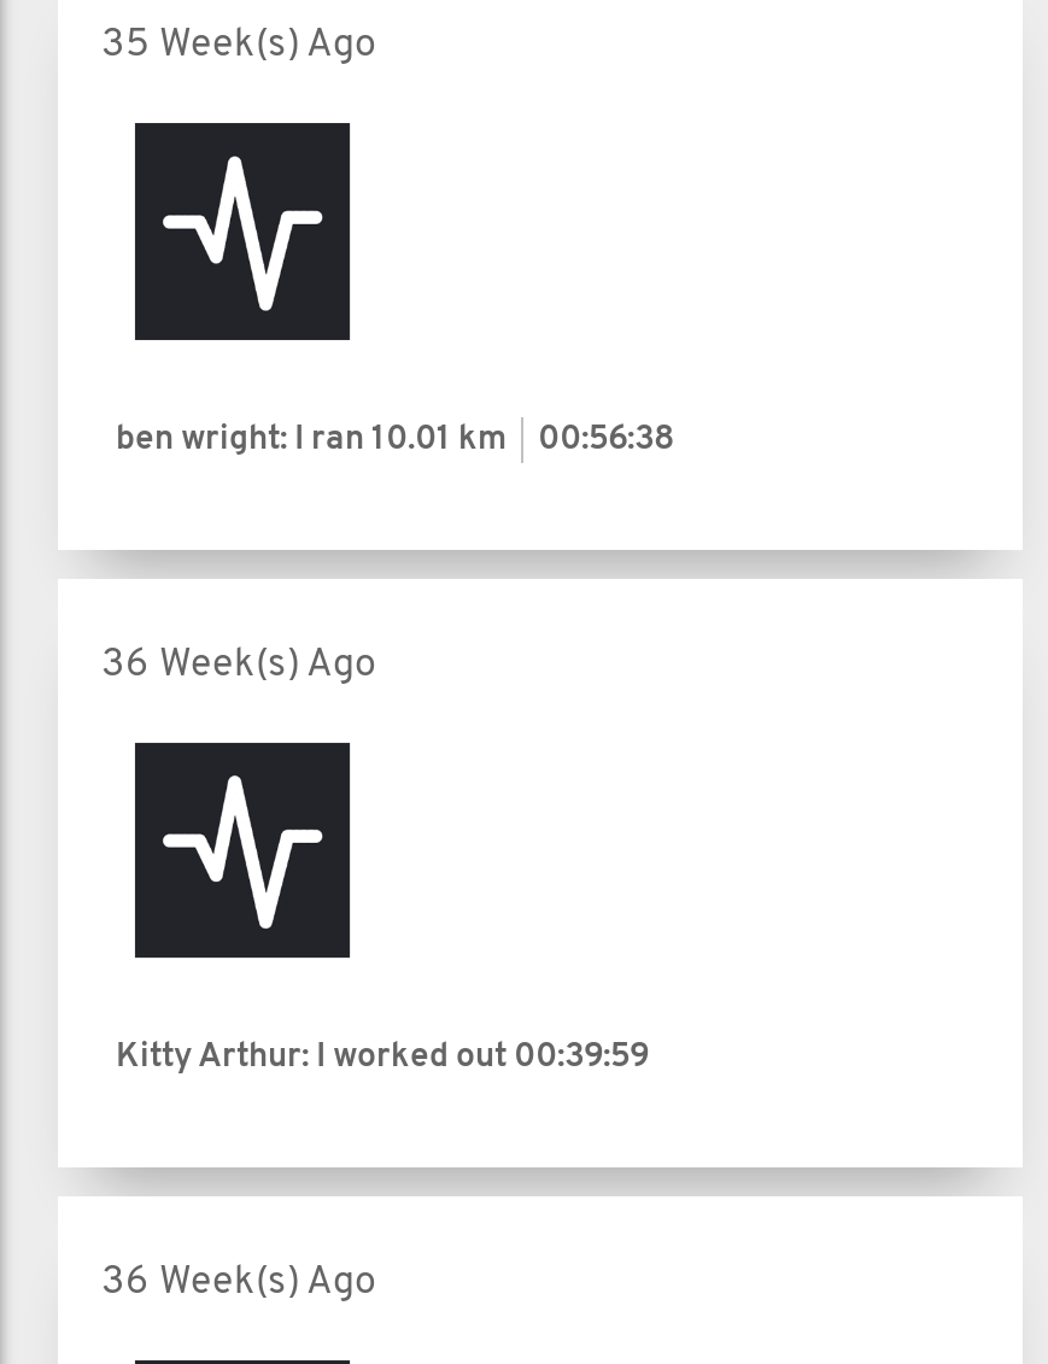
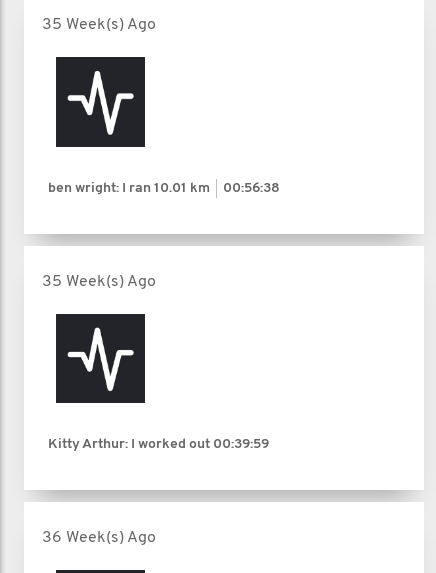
- 36 Week(s) Ago
+ 35 Week(s) Ago
